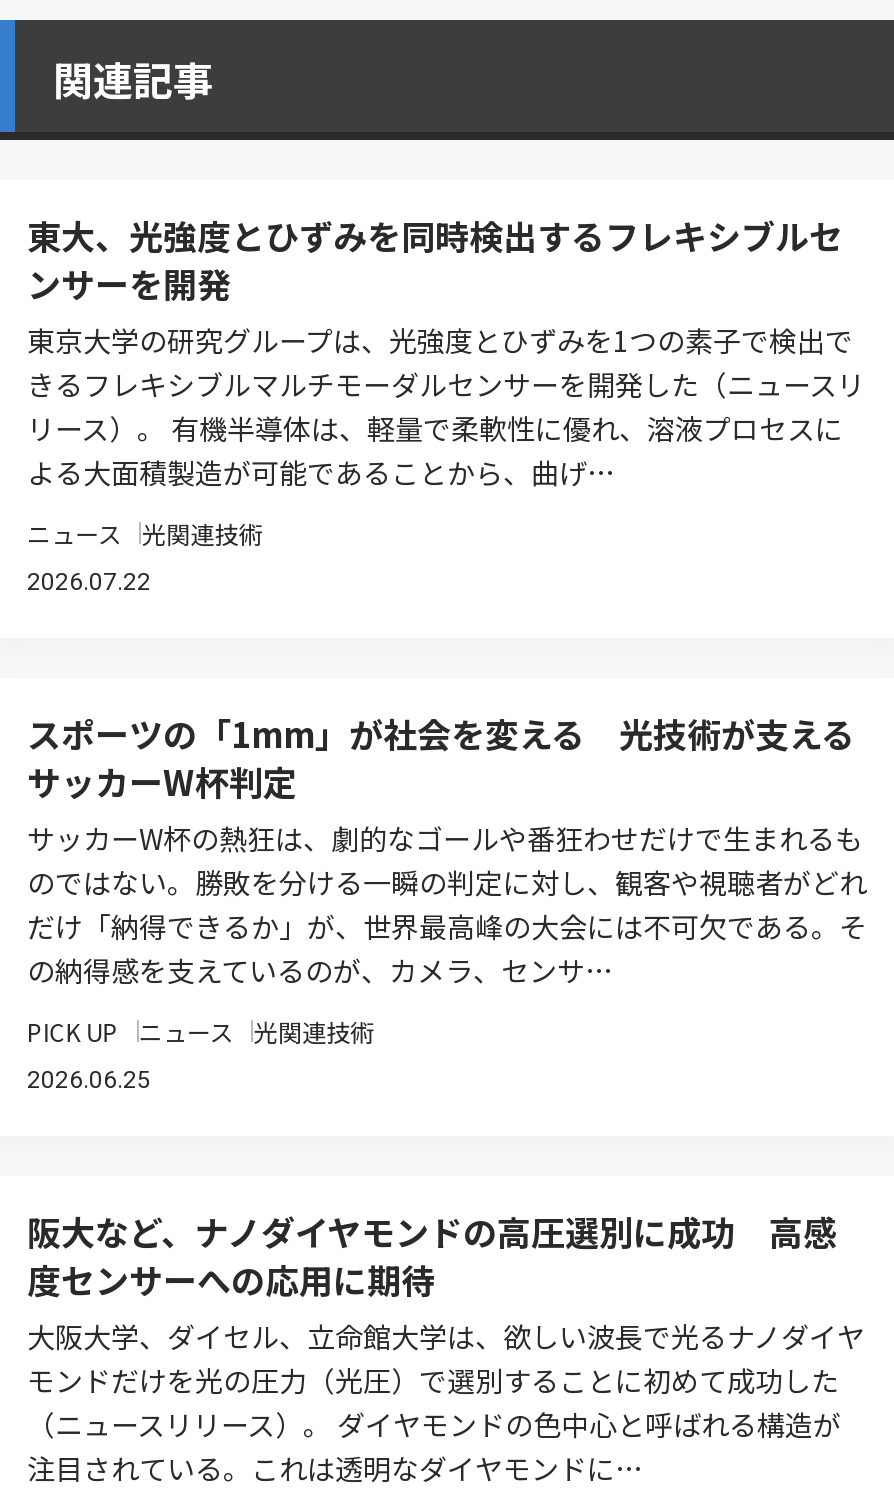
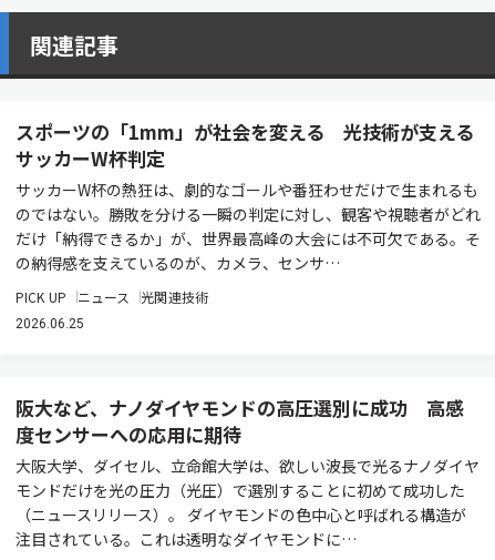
- 東大、光強度とひずみを同時検出するフレキシブルセ
- ンサーを開発
- 東京大学の研究グループは、光強度とひずみを1つの素子で検出で
- きるフレキシブルマルチモーダルセンサーを開発した（ニュースリ
- リース）。 有機半導体は、軽量で柔軟性に優れ、溶液プロセスに
- よる大面積製造が可能であることから、曲げ…
- ニュース 光関連技術
- 2026.07.22
